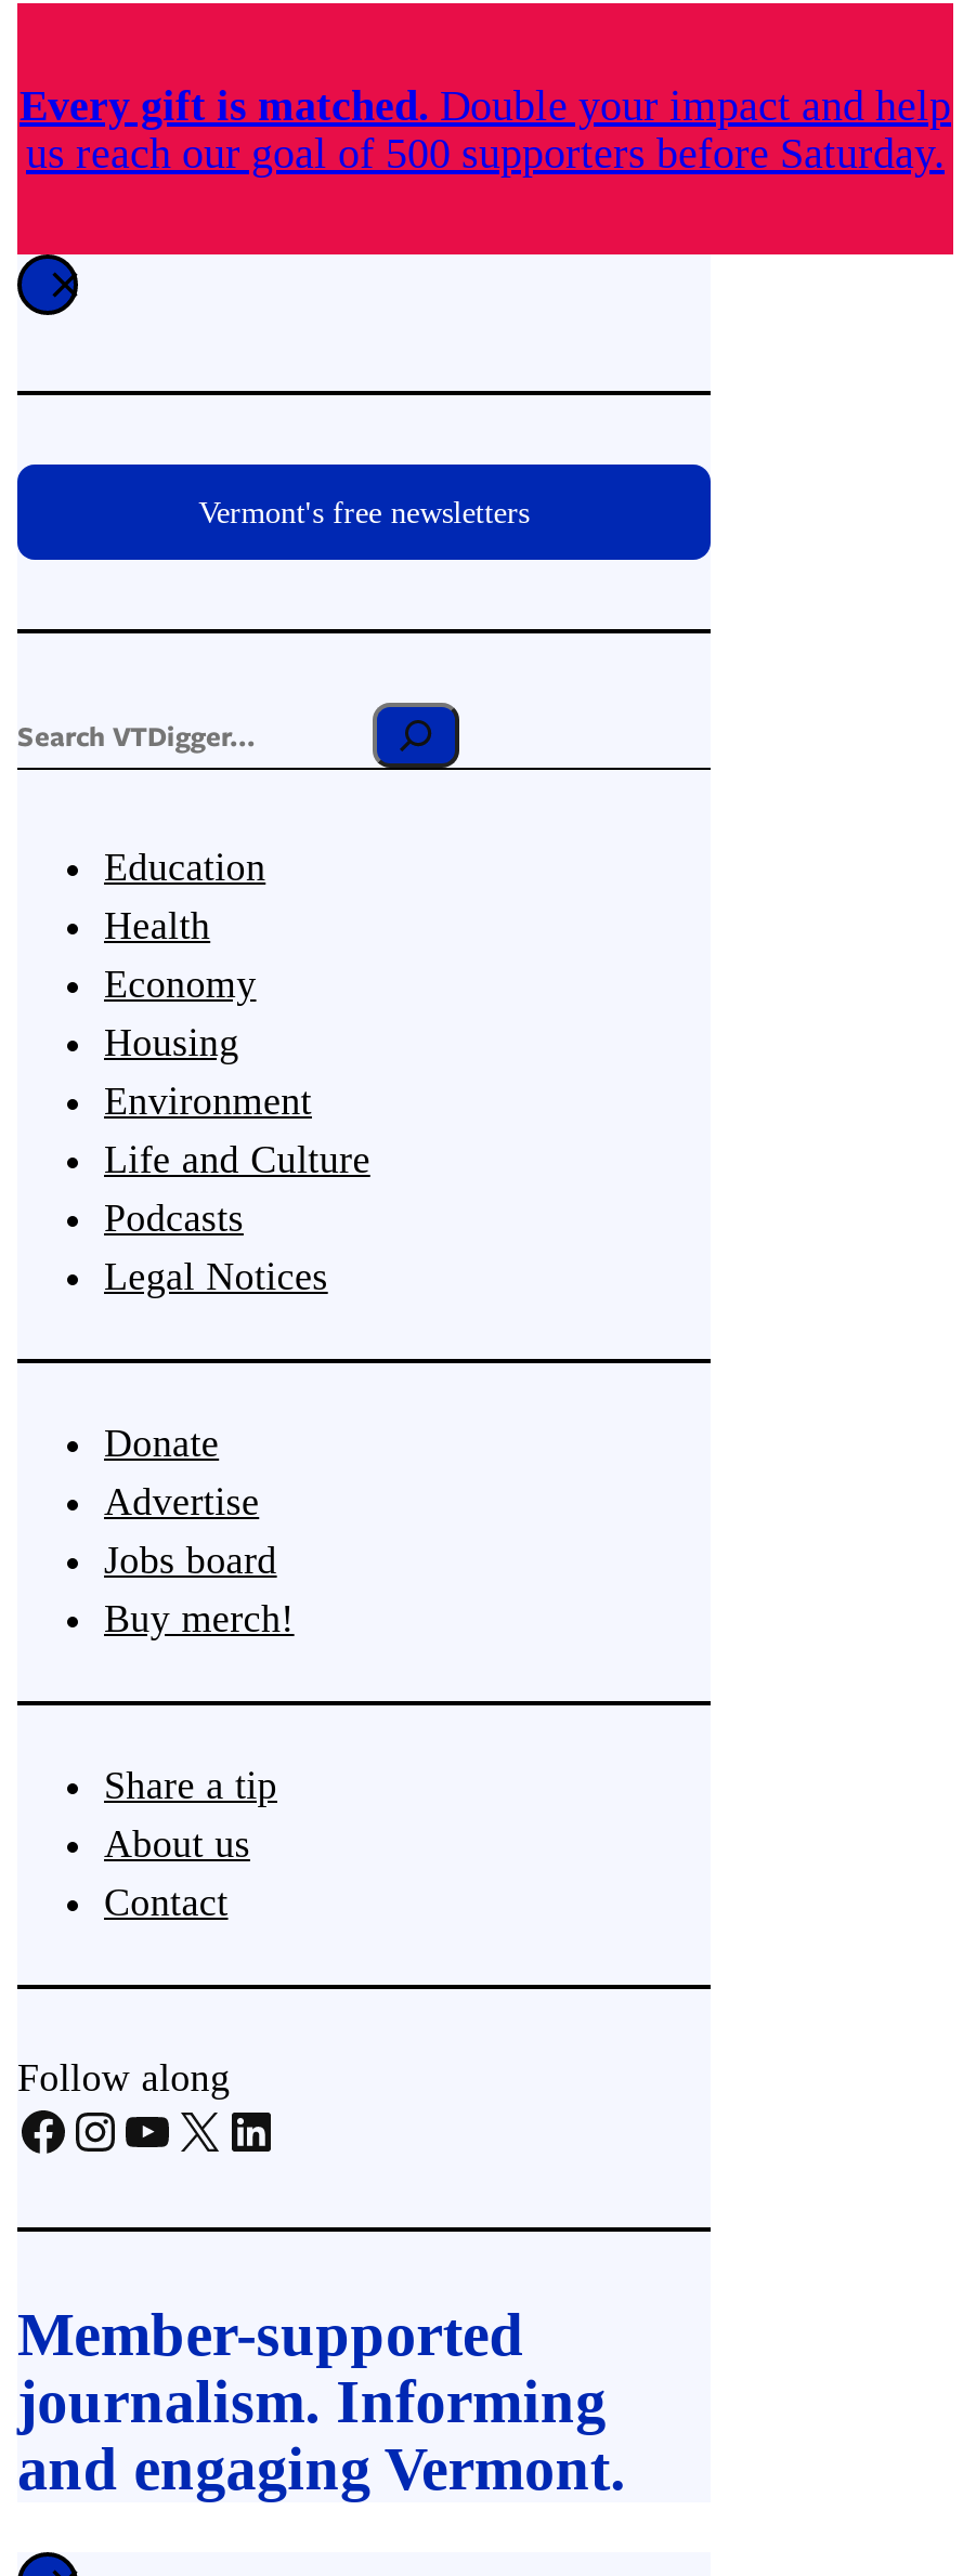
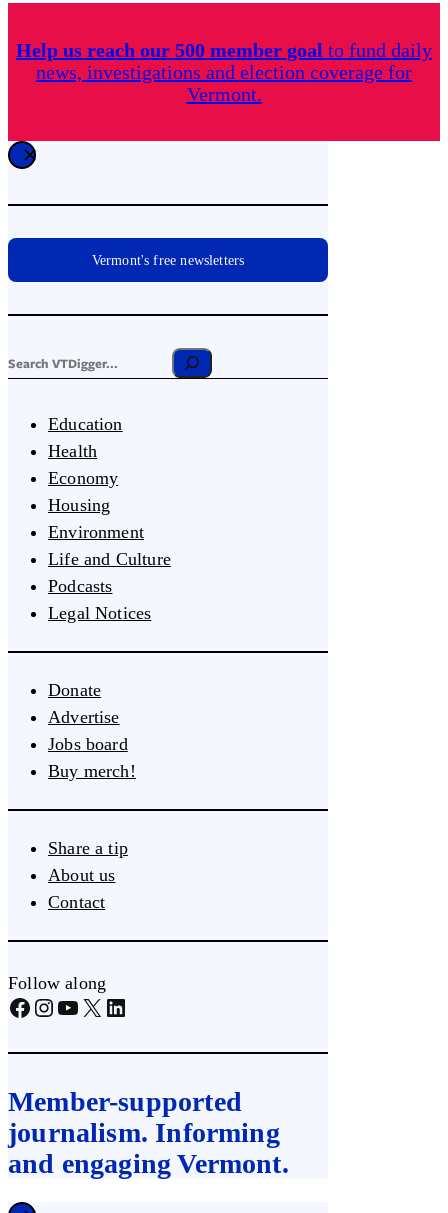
- Every gift is matched. Double your impact and help
- us reach our goal of 500 supporters before Saturday.
+ Help us reach our 500 member goal to fund daily
+ news, investigations and election coverage for
+ Vermont.
